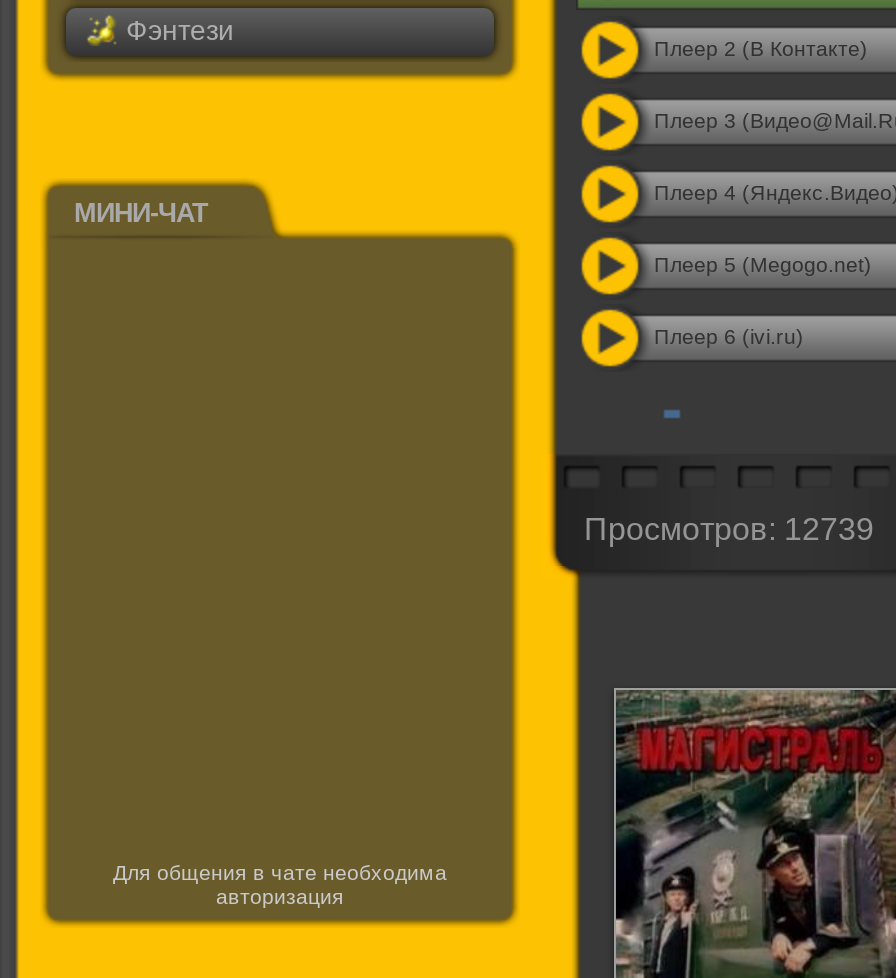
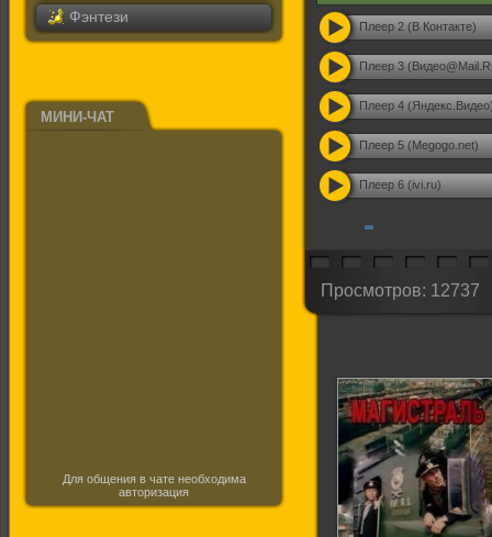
- Просмотров: 12739
+ Просмотров: 12737
